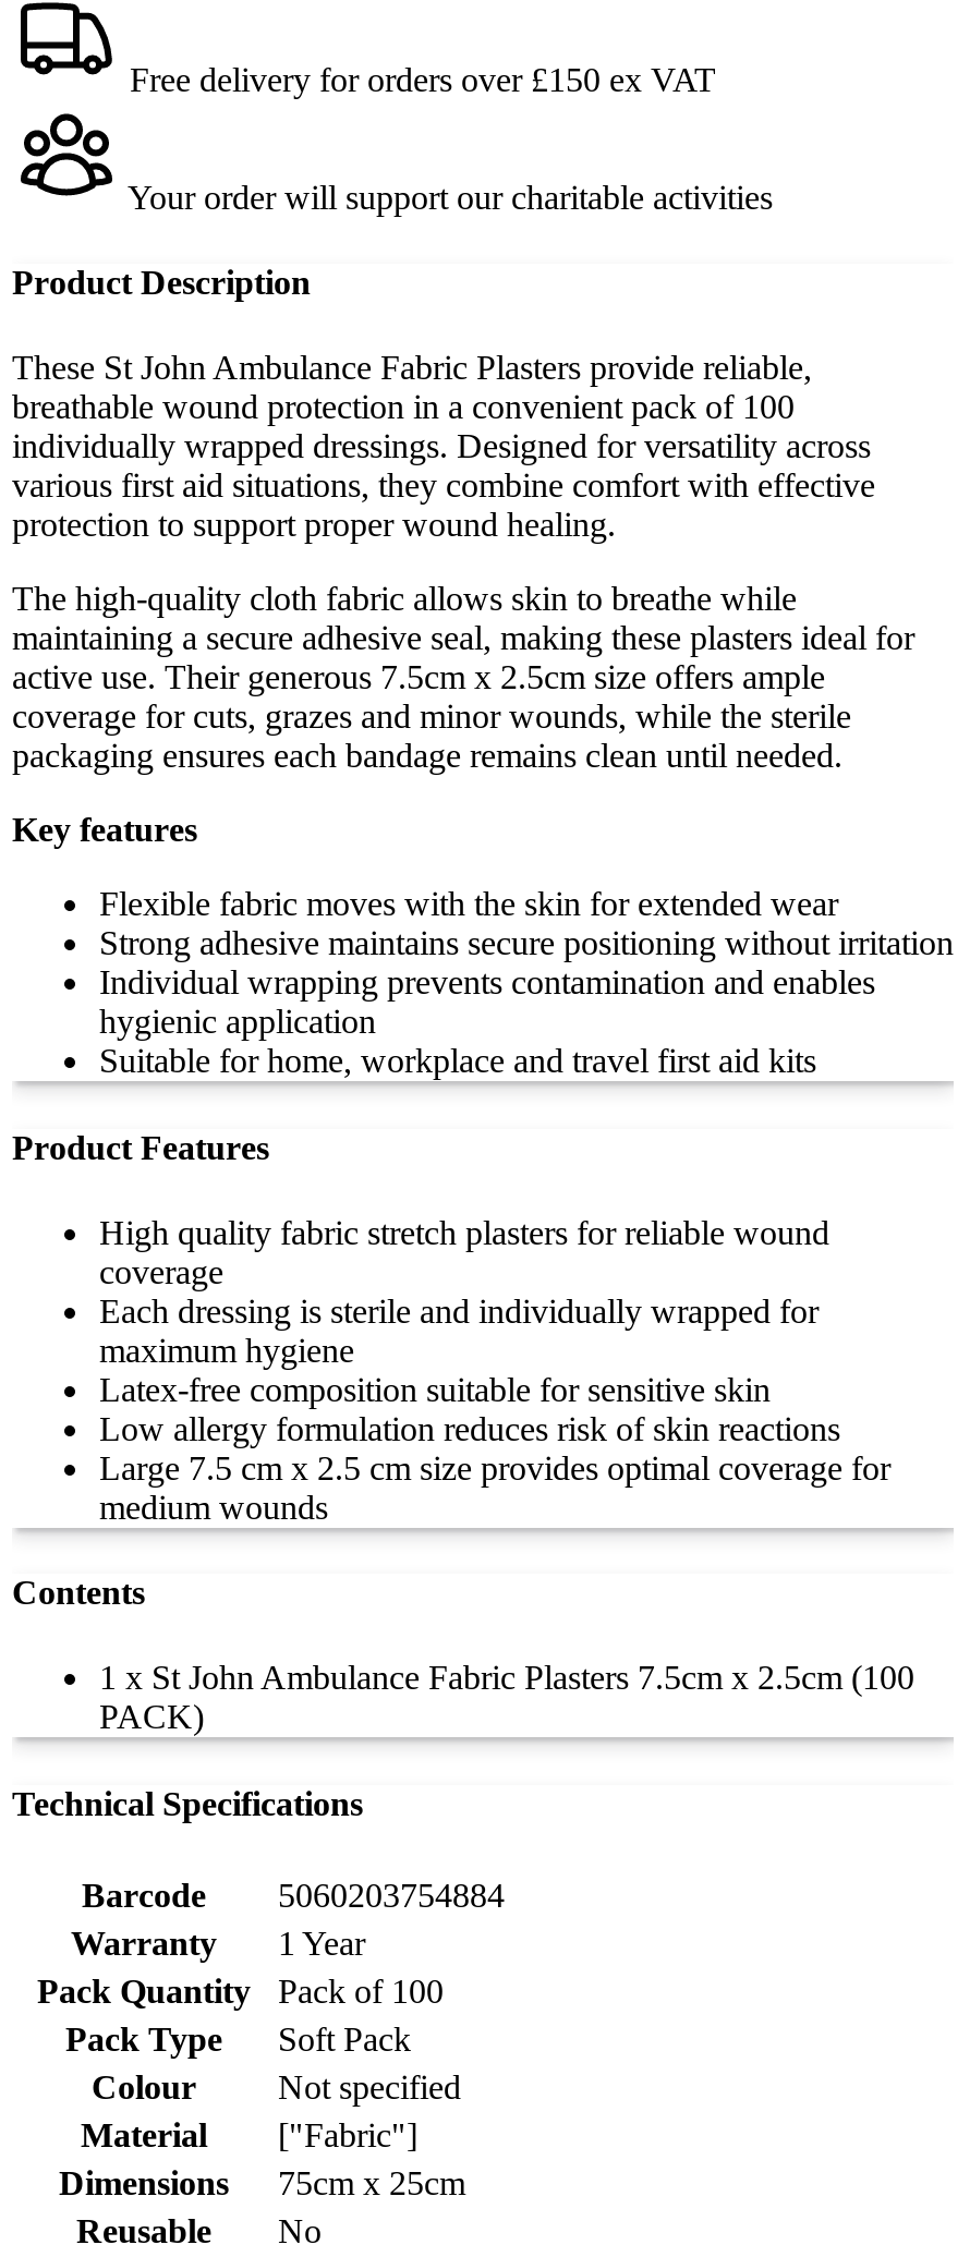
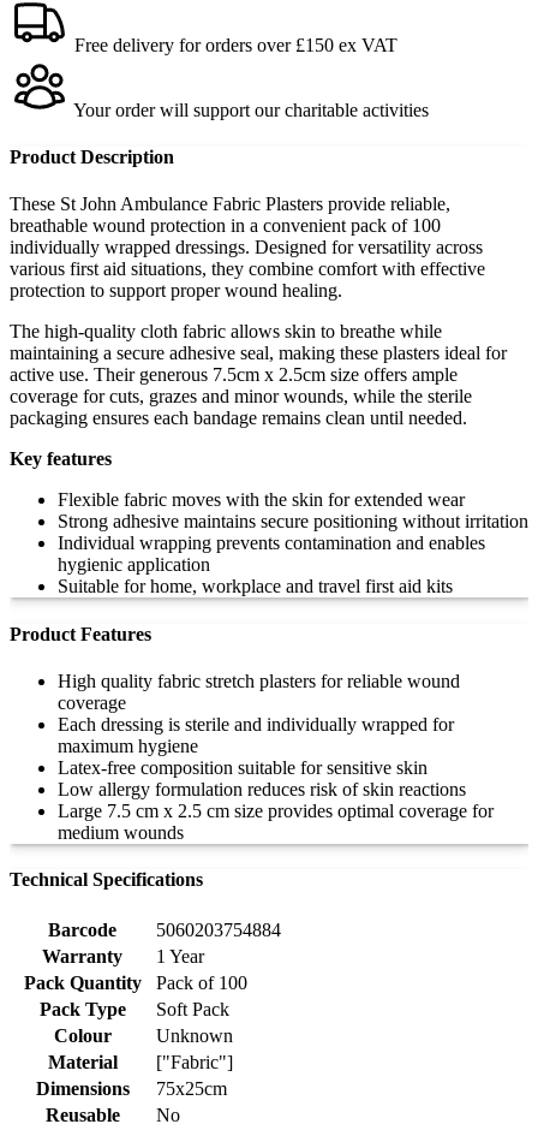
- Contents
- 1 x St John Ambulance Fabric Plasters 7.5cm x 2.5cm (100
- PACK)

- Not specified
+ Unknown

- Dimensions 75cm x 25cm
+ Dimensions 75x25cm
